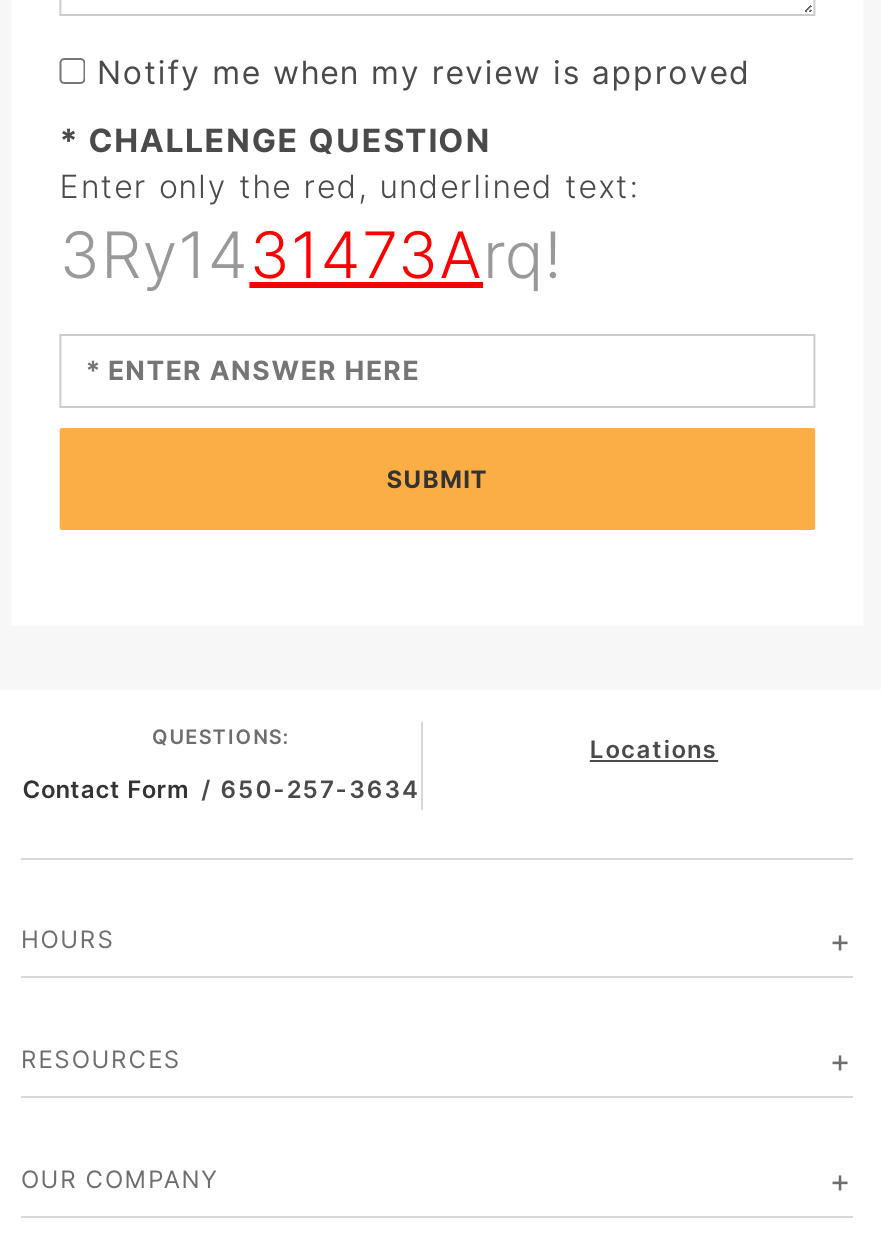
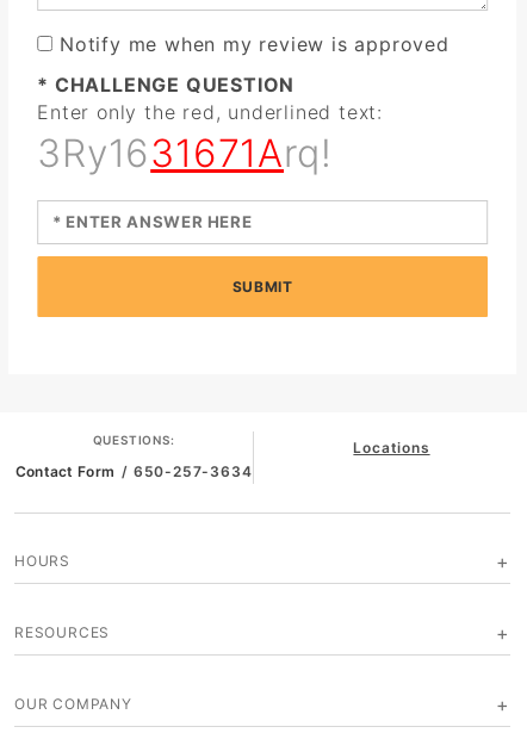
- 3Ry1431473Arq!
+ 3Ry1631671Arq!
